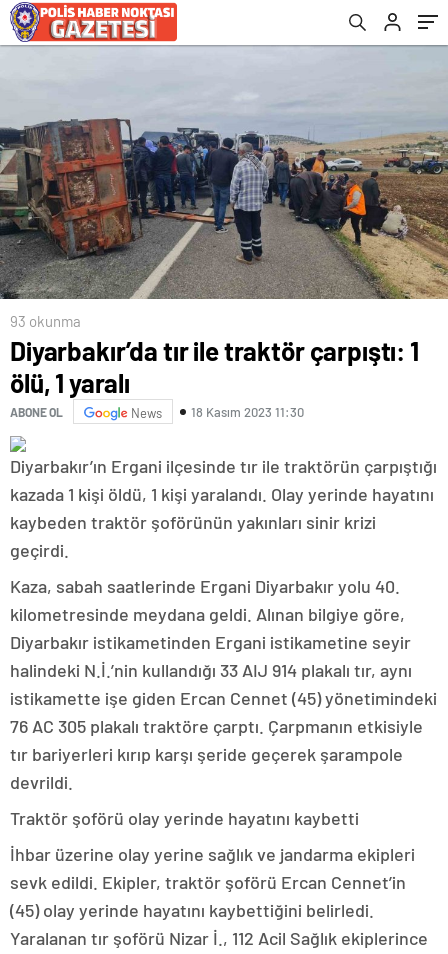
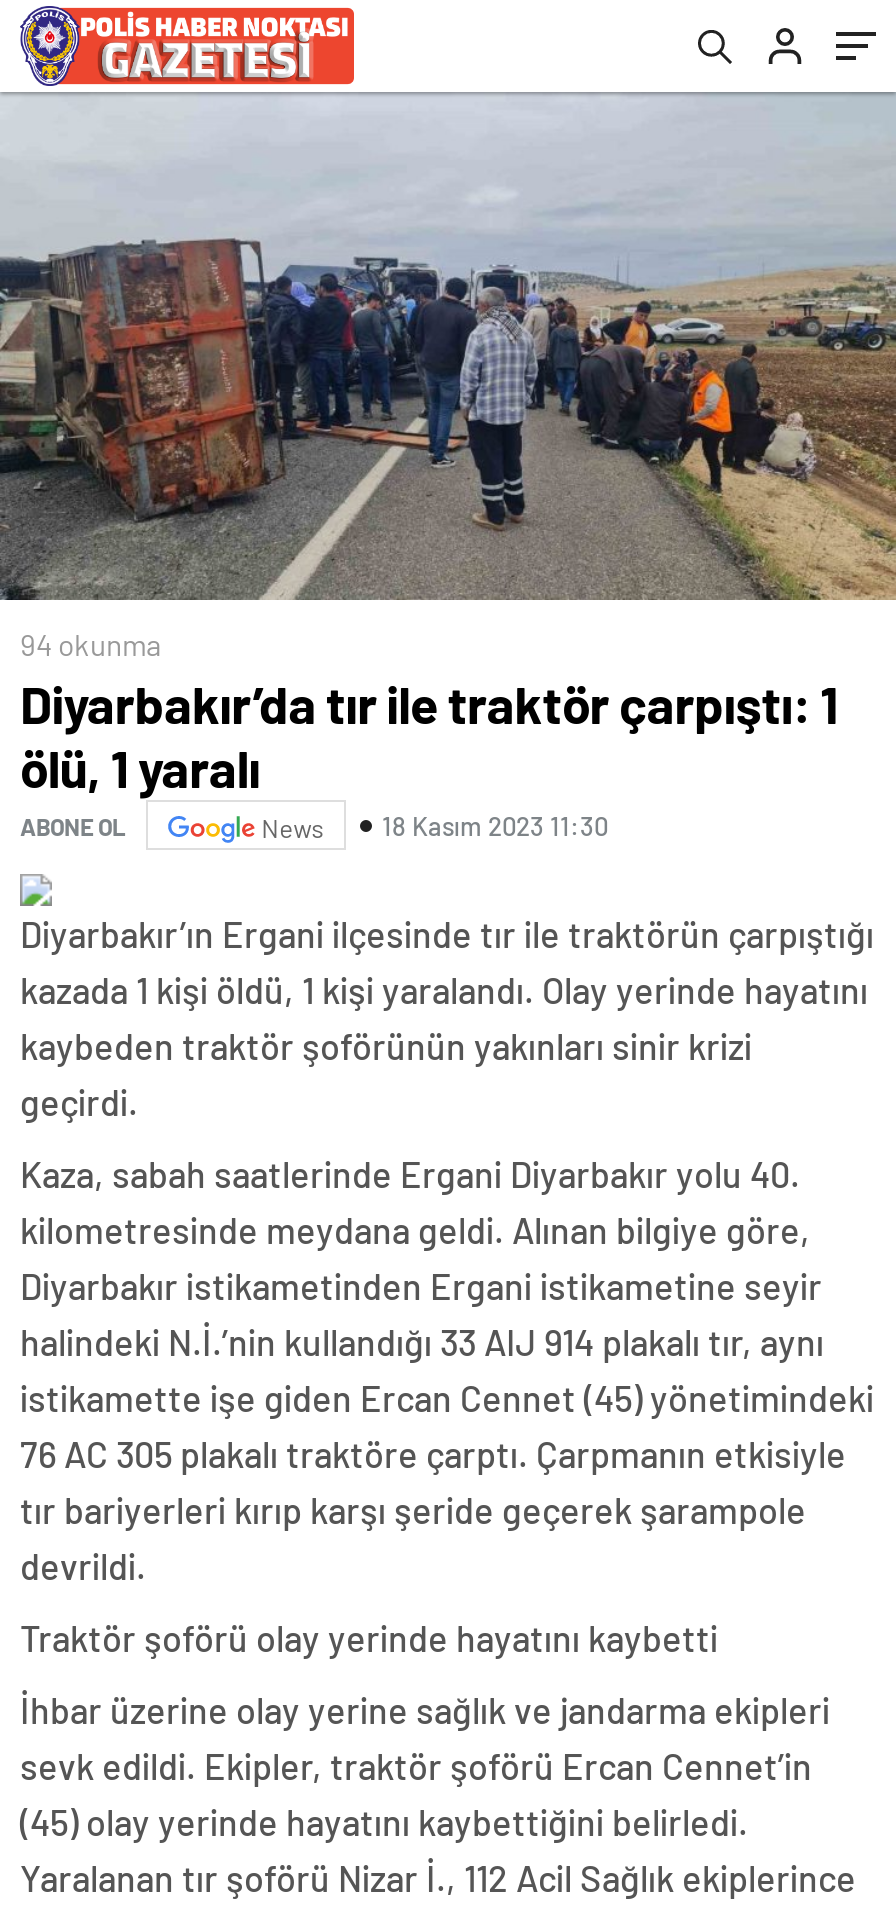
- 93 okunma
+ 94 okunma
